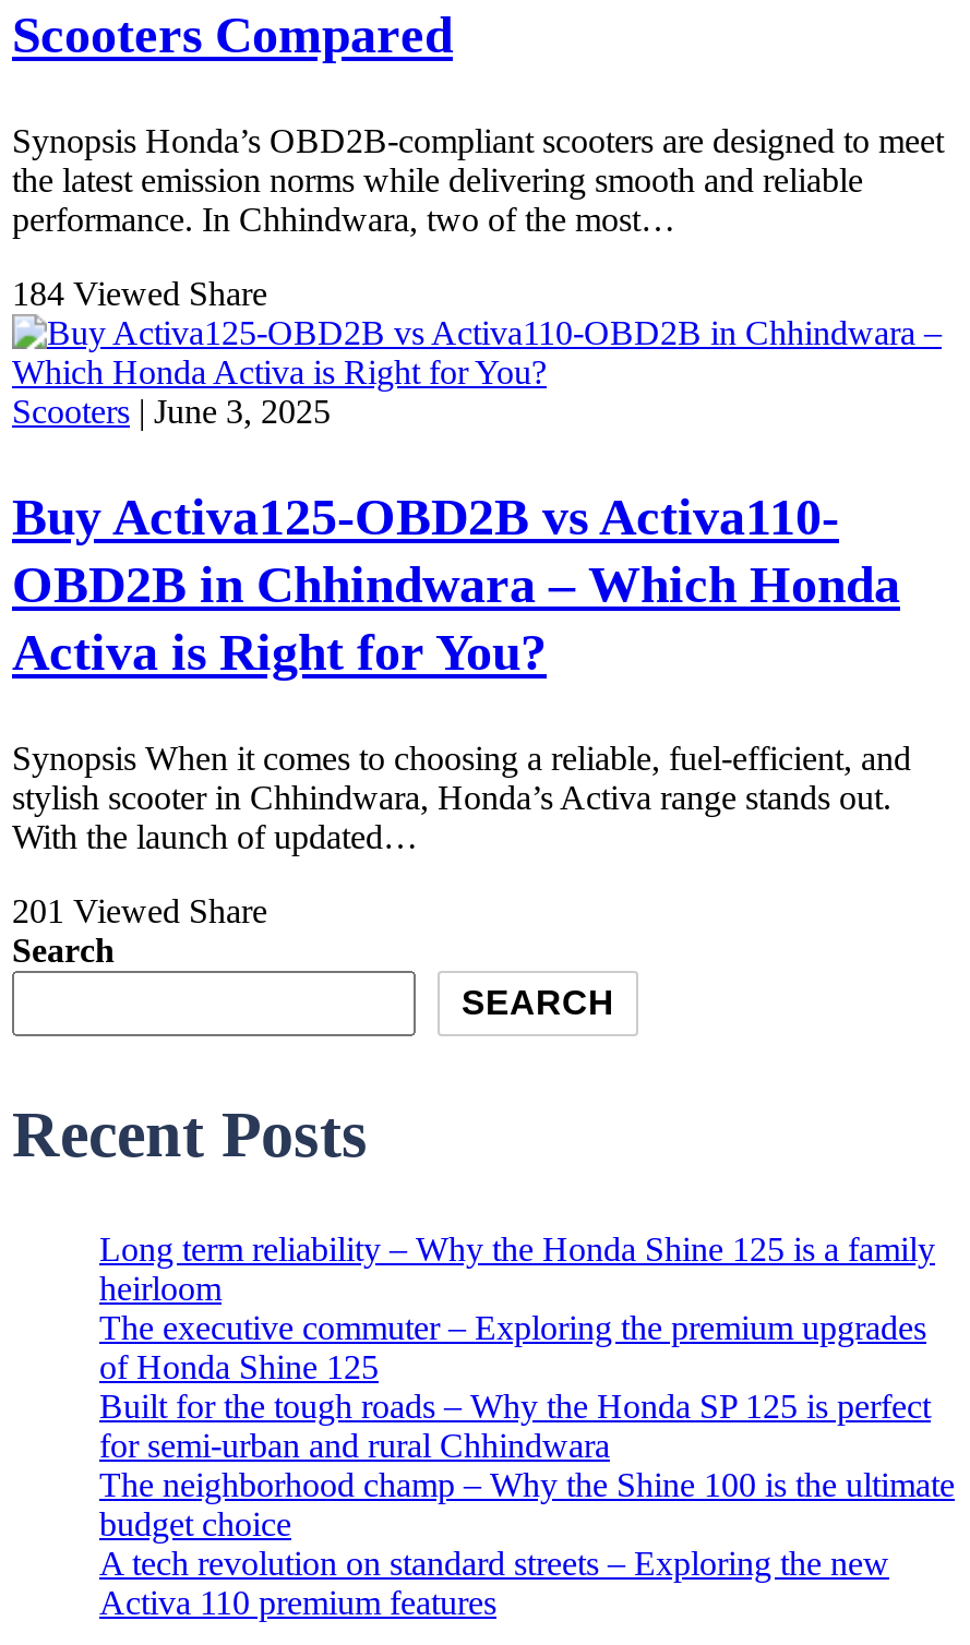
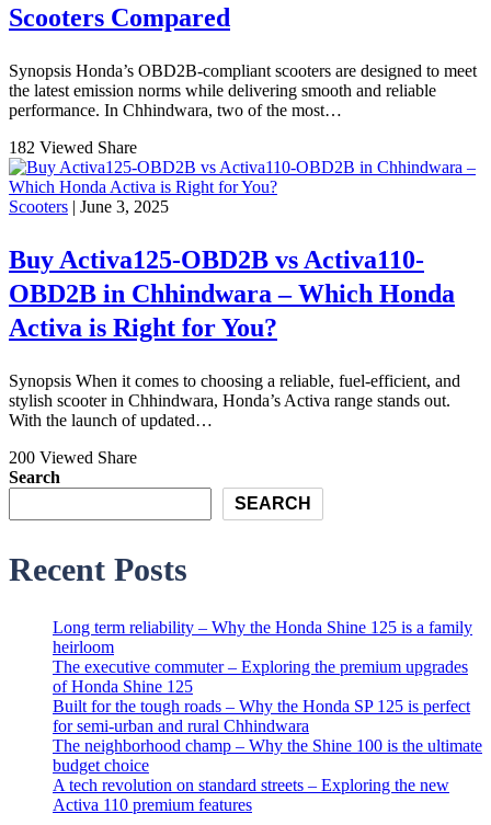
- 184 Viewed Share
+ 182 Viewed Share

- 201 Viewed Share
+ 200 Viewed Share
